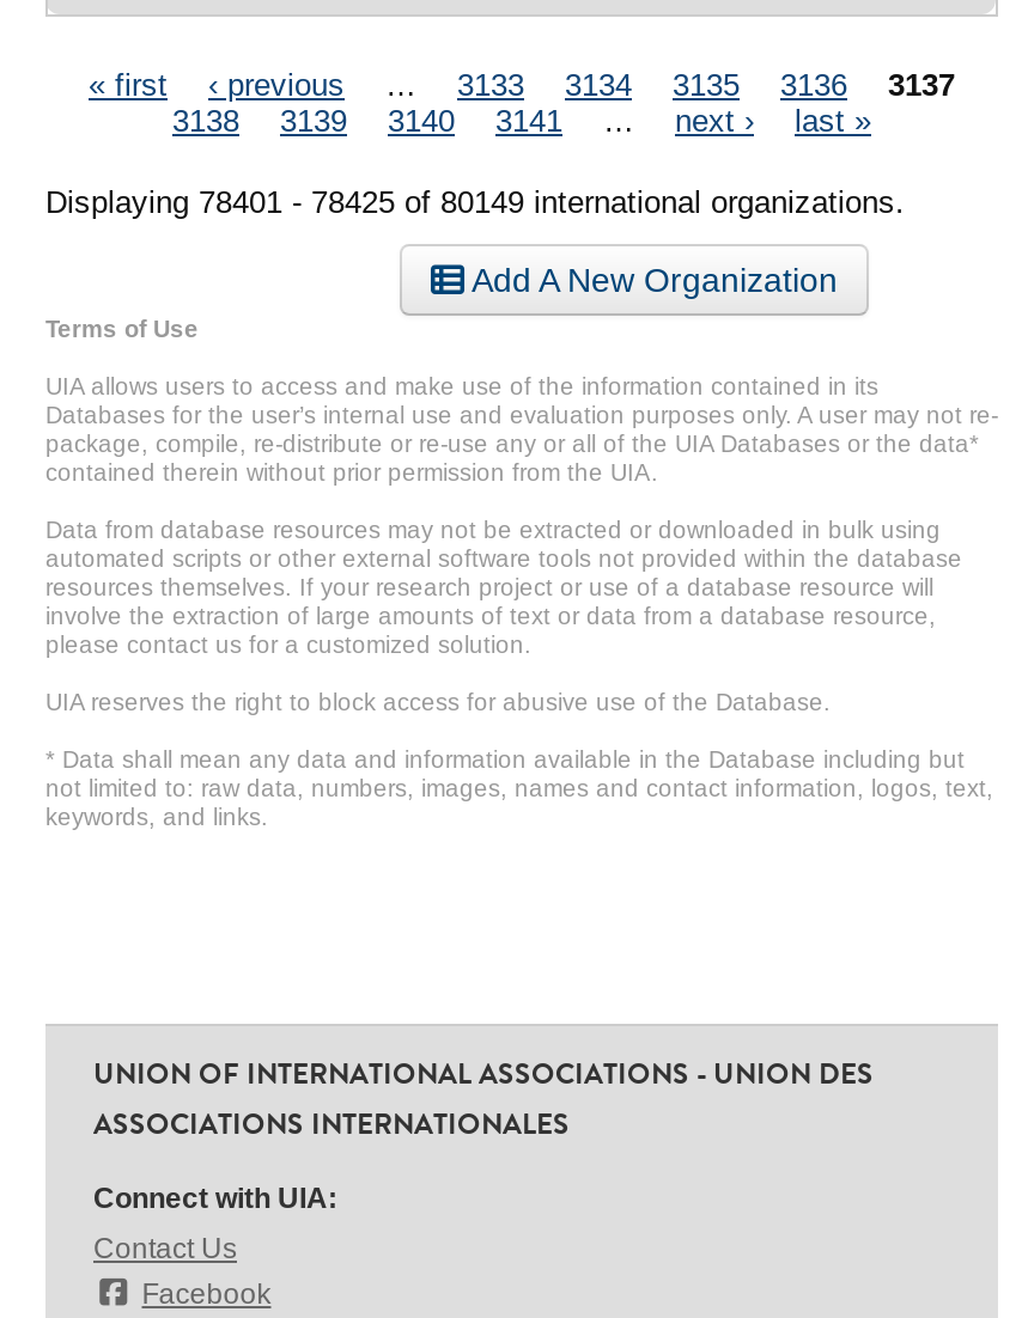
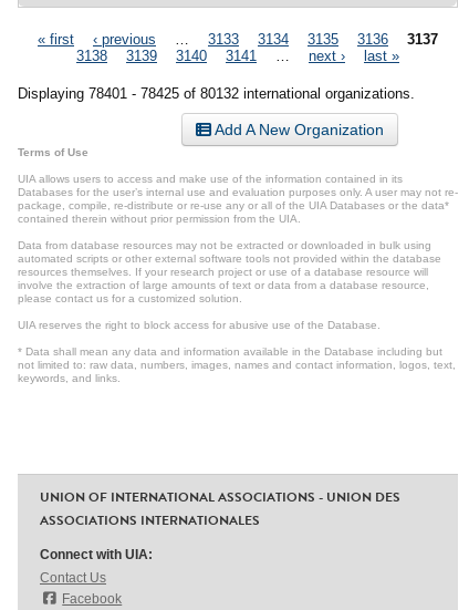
- Displaying 78401 - 78425 of 80149 international organizations.
+ Displaying 78401 - 78425 of 80132 international organizations.
